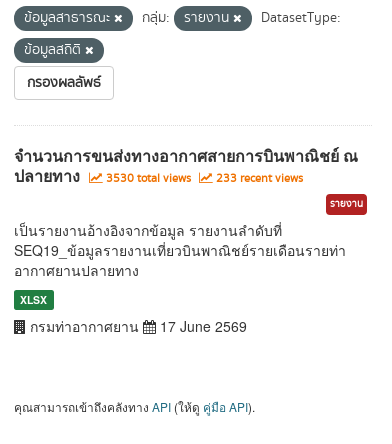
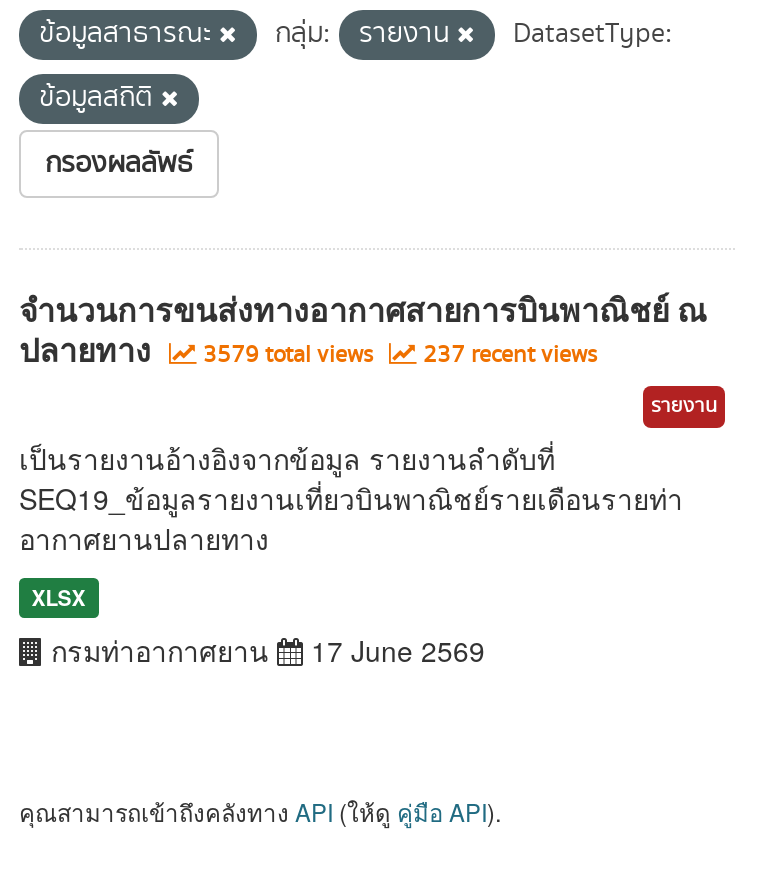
- 3530 total views
+ 3579 total views

- 233 recent views
+ 237 recent views
